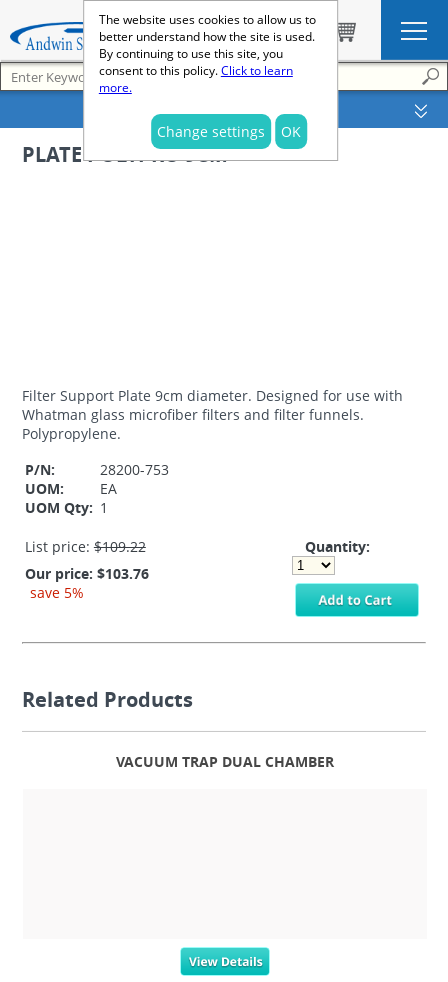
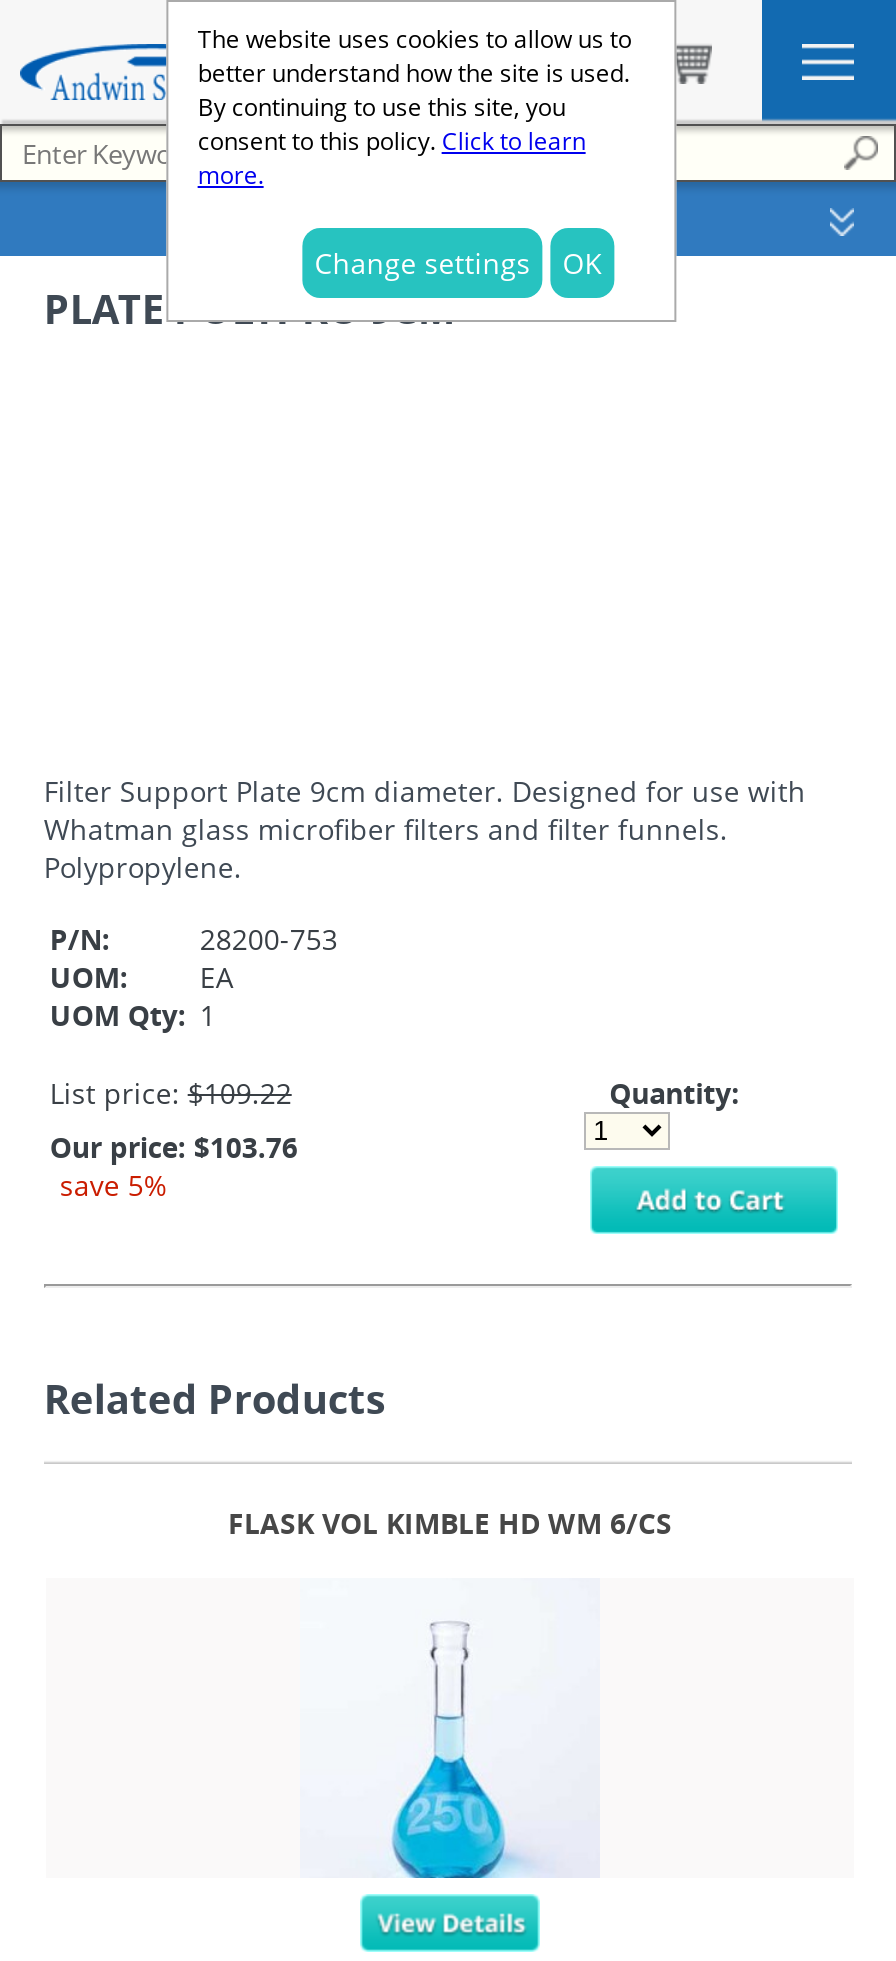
+ [image]

- VACUUM TRAP DUAL CHAMBER
+ FLASK VOL KIMBLE HD WM 6/CS
